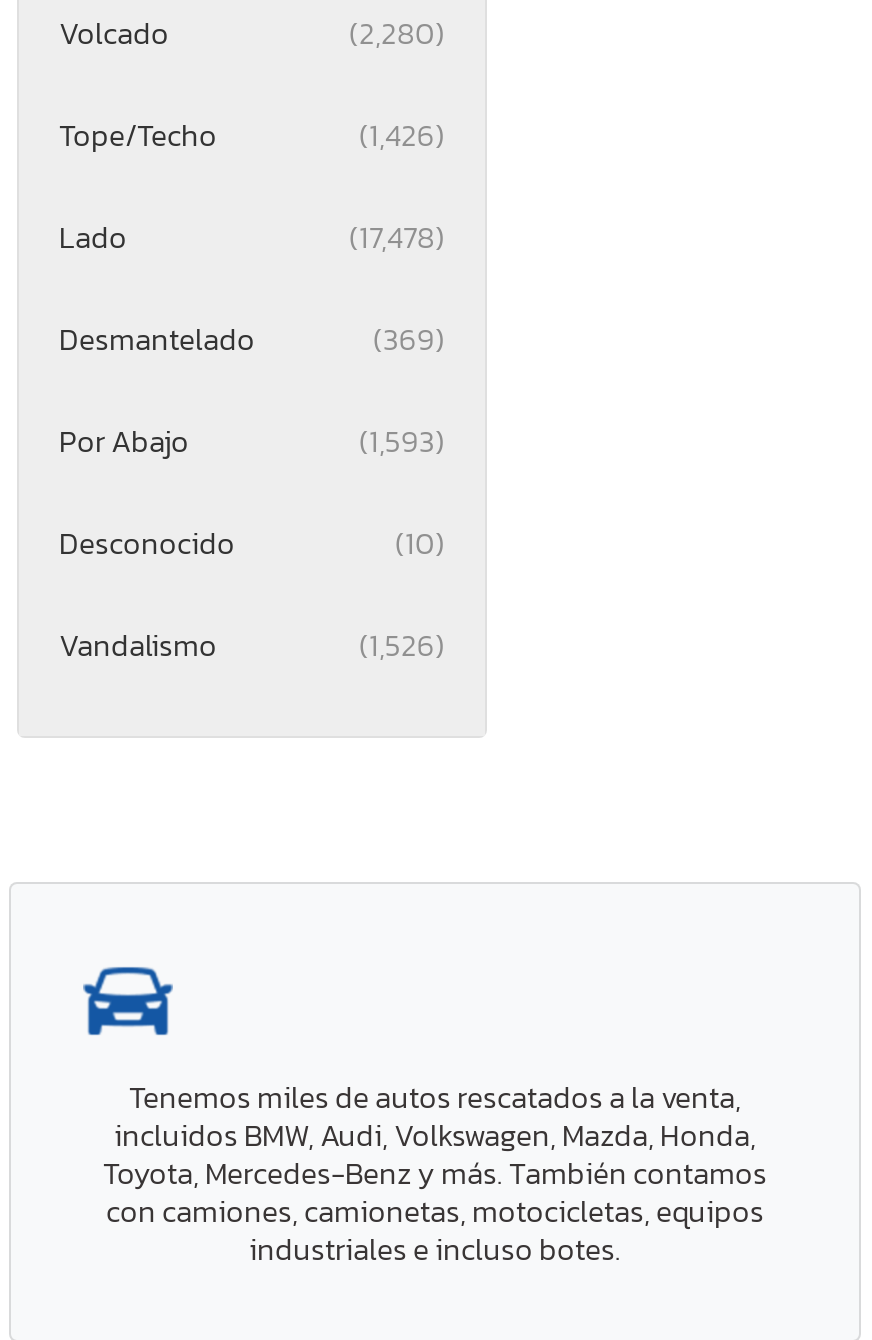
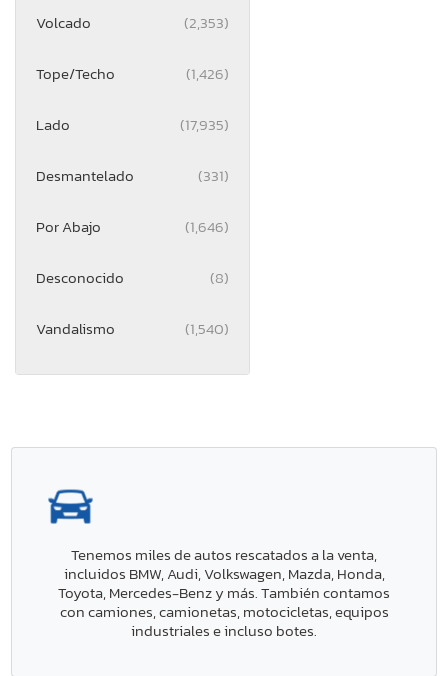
- (2,280)
+ (2,353)

- (17,478)
+ (17,935)

- (369)
+ (331)

- (1,593)
+ (1,646)

- (10)
+ (8)

- (1,526)
+ (1,540)
